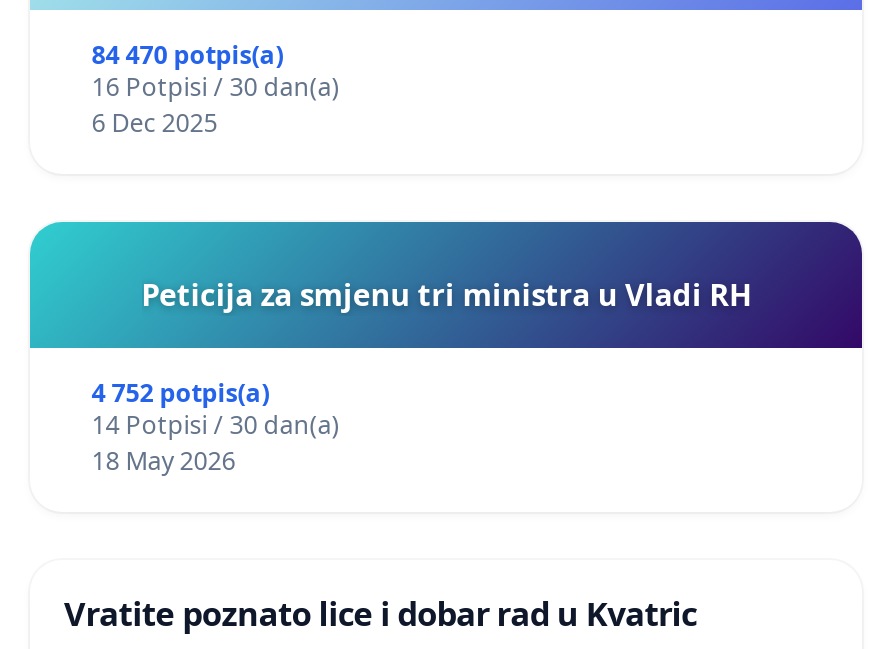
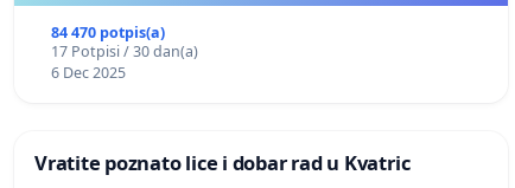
- 16 Potpisi / 30 dan(a)
+ 17 Potpisi / 30 dan(a)

- Peticija za smjenu tri ministra u Vladi RH
- 4 752 potpis(a)
- 14 Potpisi / 30 dan(a)
- 18 May 2026
